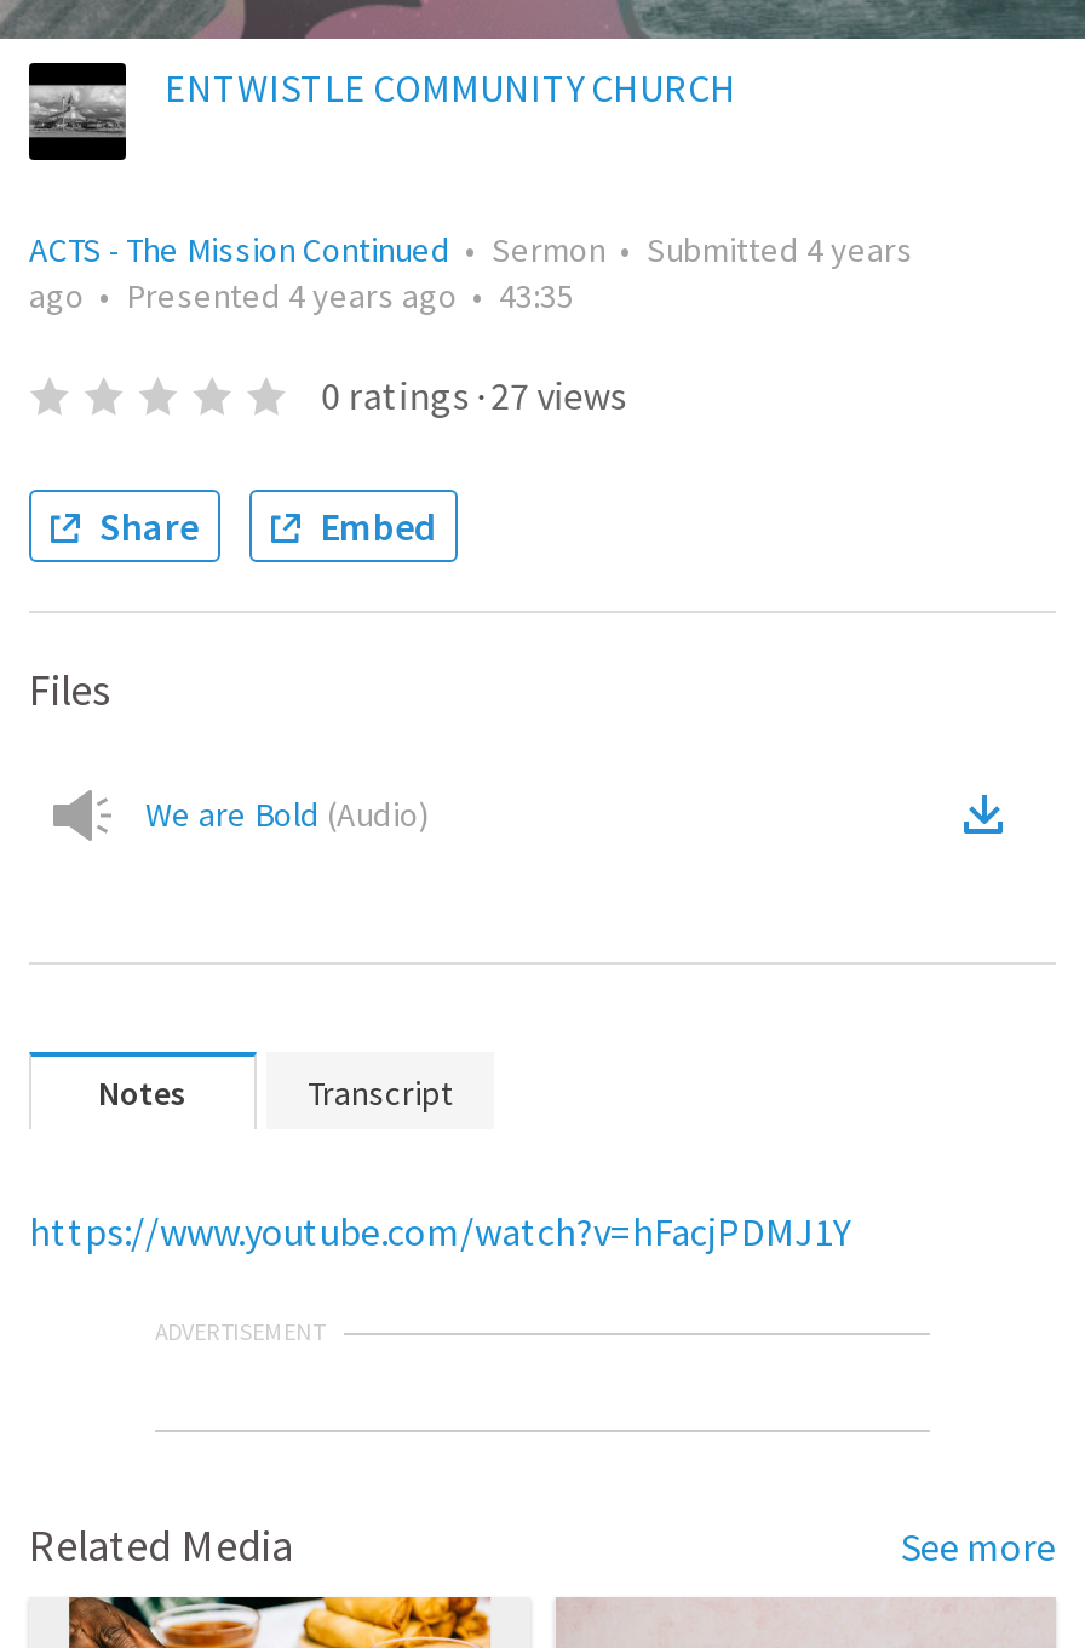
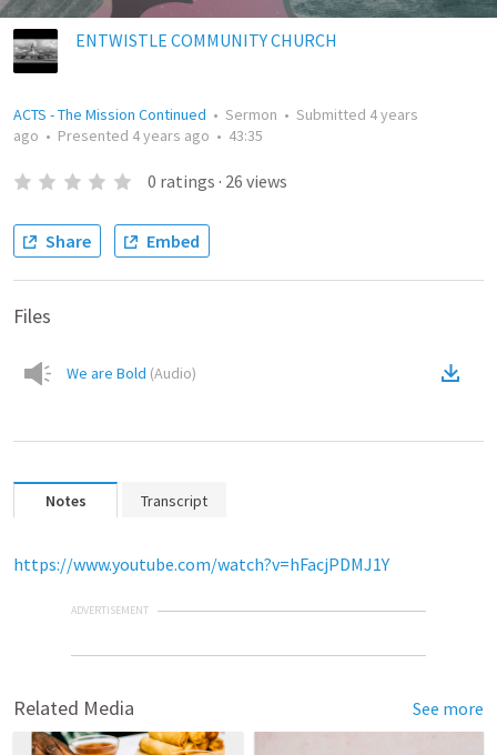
- 0 ratings · 27 views
+ 0 ratings · 26 views
